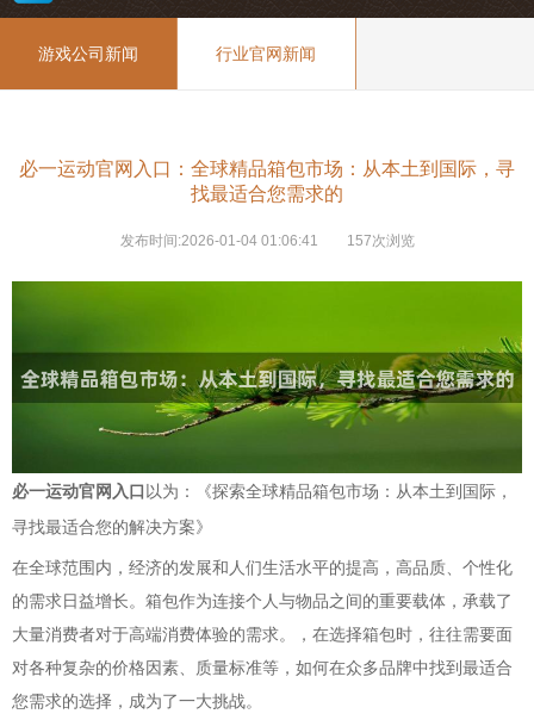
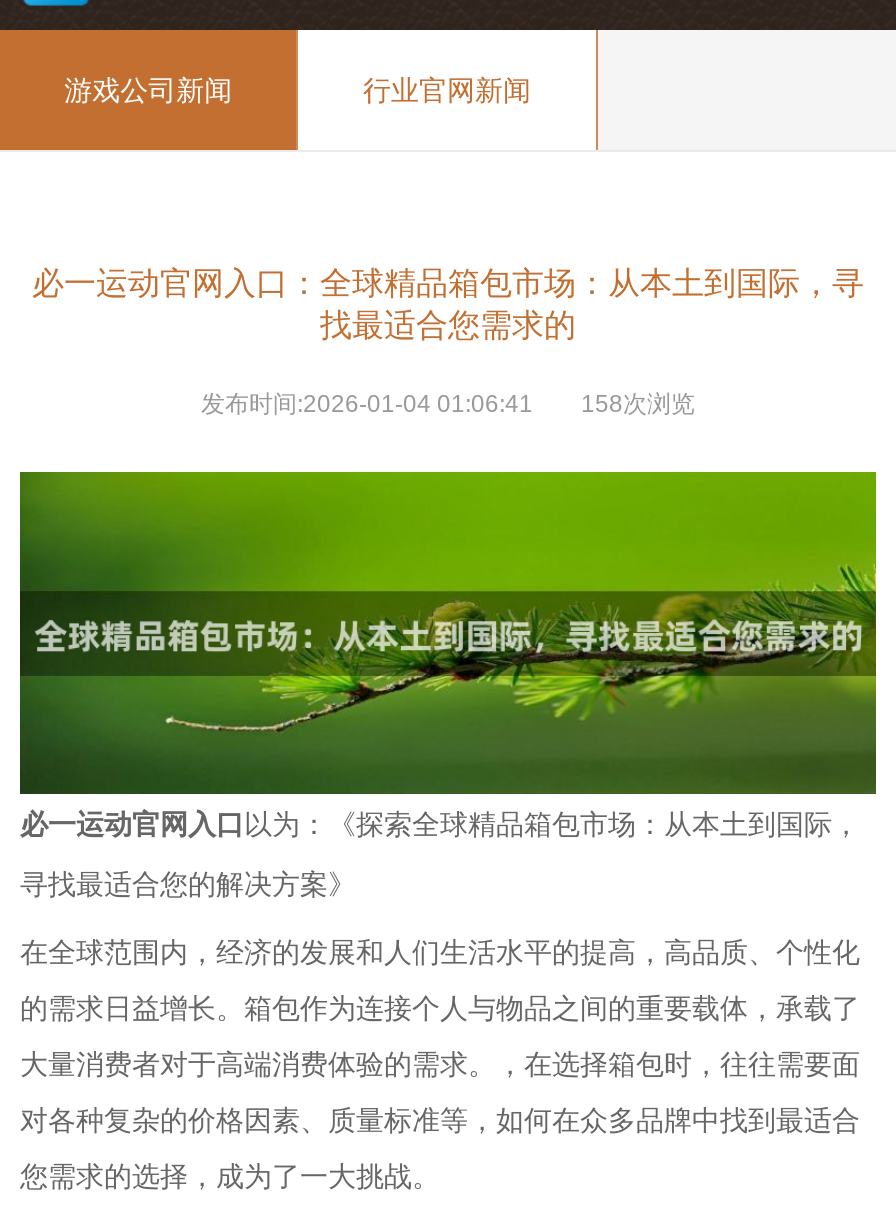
- 发布时间:2026-01-04 01:06:41 157次浏览
+ 发布时间:2026-01-04 01:06:41 158次浏览
